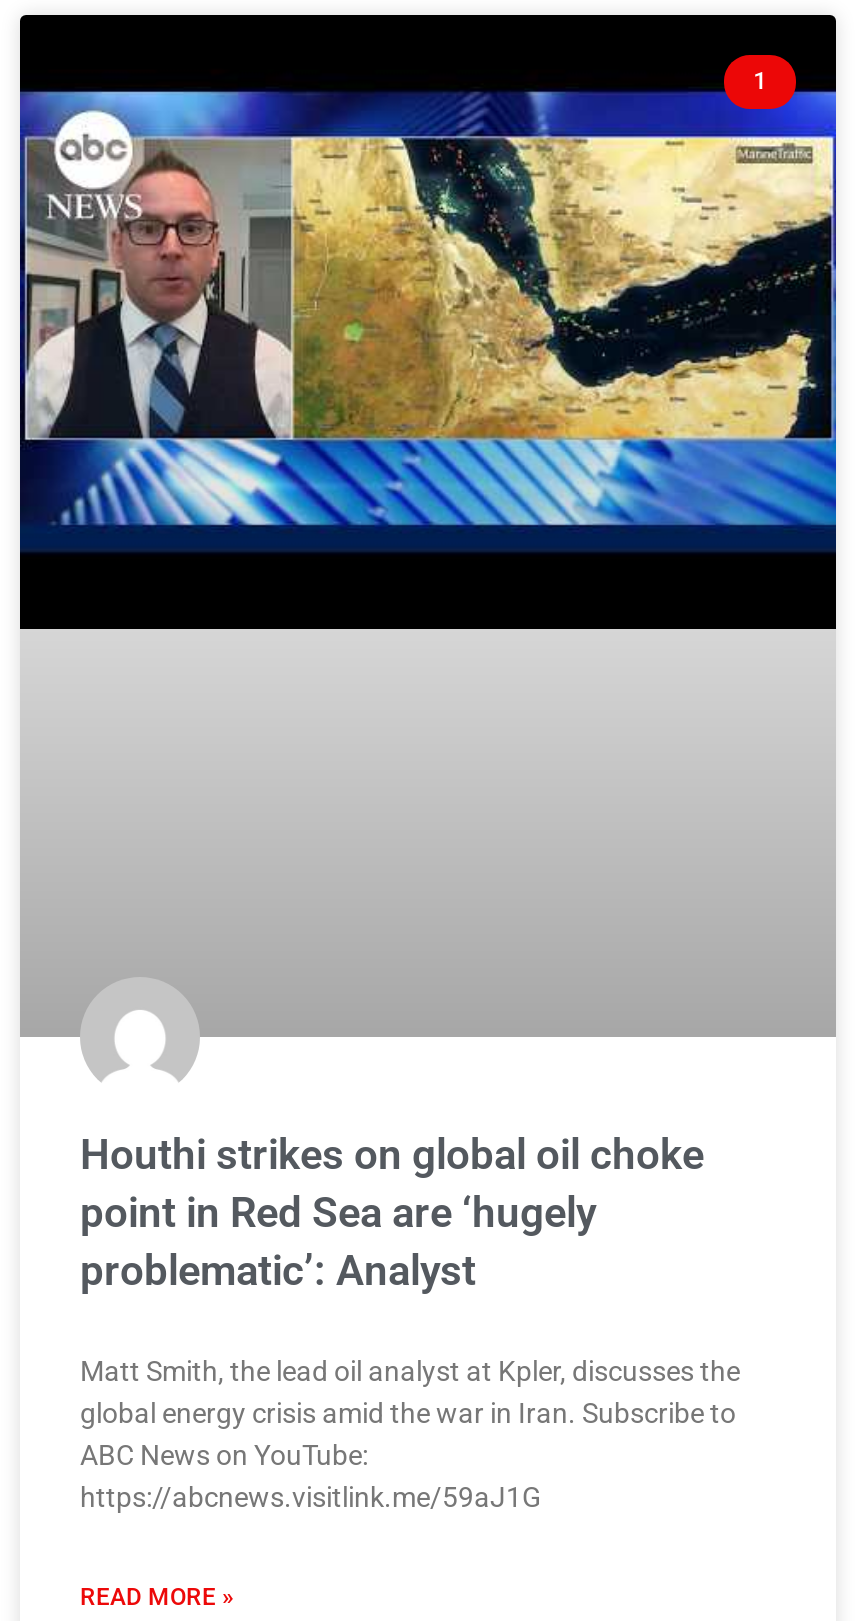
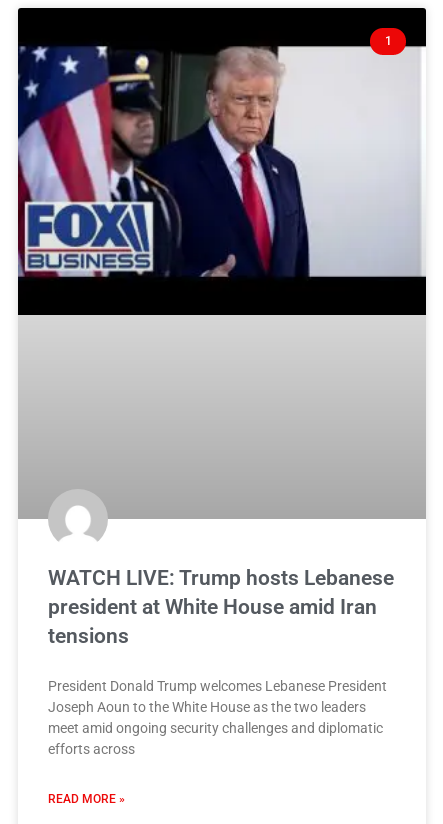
- [image]
+ [image]

- Houthi strikes on global oil choke
- point in Red Sea are ‘hugely
- problematic’: Analyst
+ WATCH LIVE: Trump hosts Lebanese
+ president at White House amid Iran
+ tensions

- Matt Smith, the lead oil analyst at Kpler, discusses the
- global energy crisis amid the war in Iran. Subscribe to
- ABC News on YouTube:
- https://abcnews.visitlink.me/59aJ1G
+ President Donald Trump welcomes Lebanese President
+ Joseph Aoun to the White House as the two leaders
+ meet amid ongoing security challenges and diplomatic
+ efforts across
